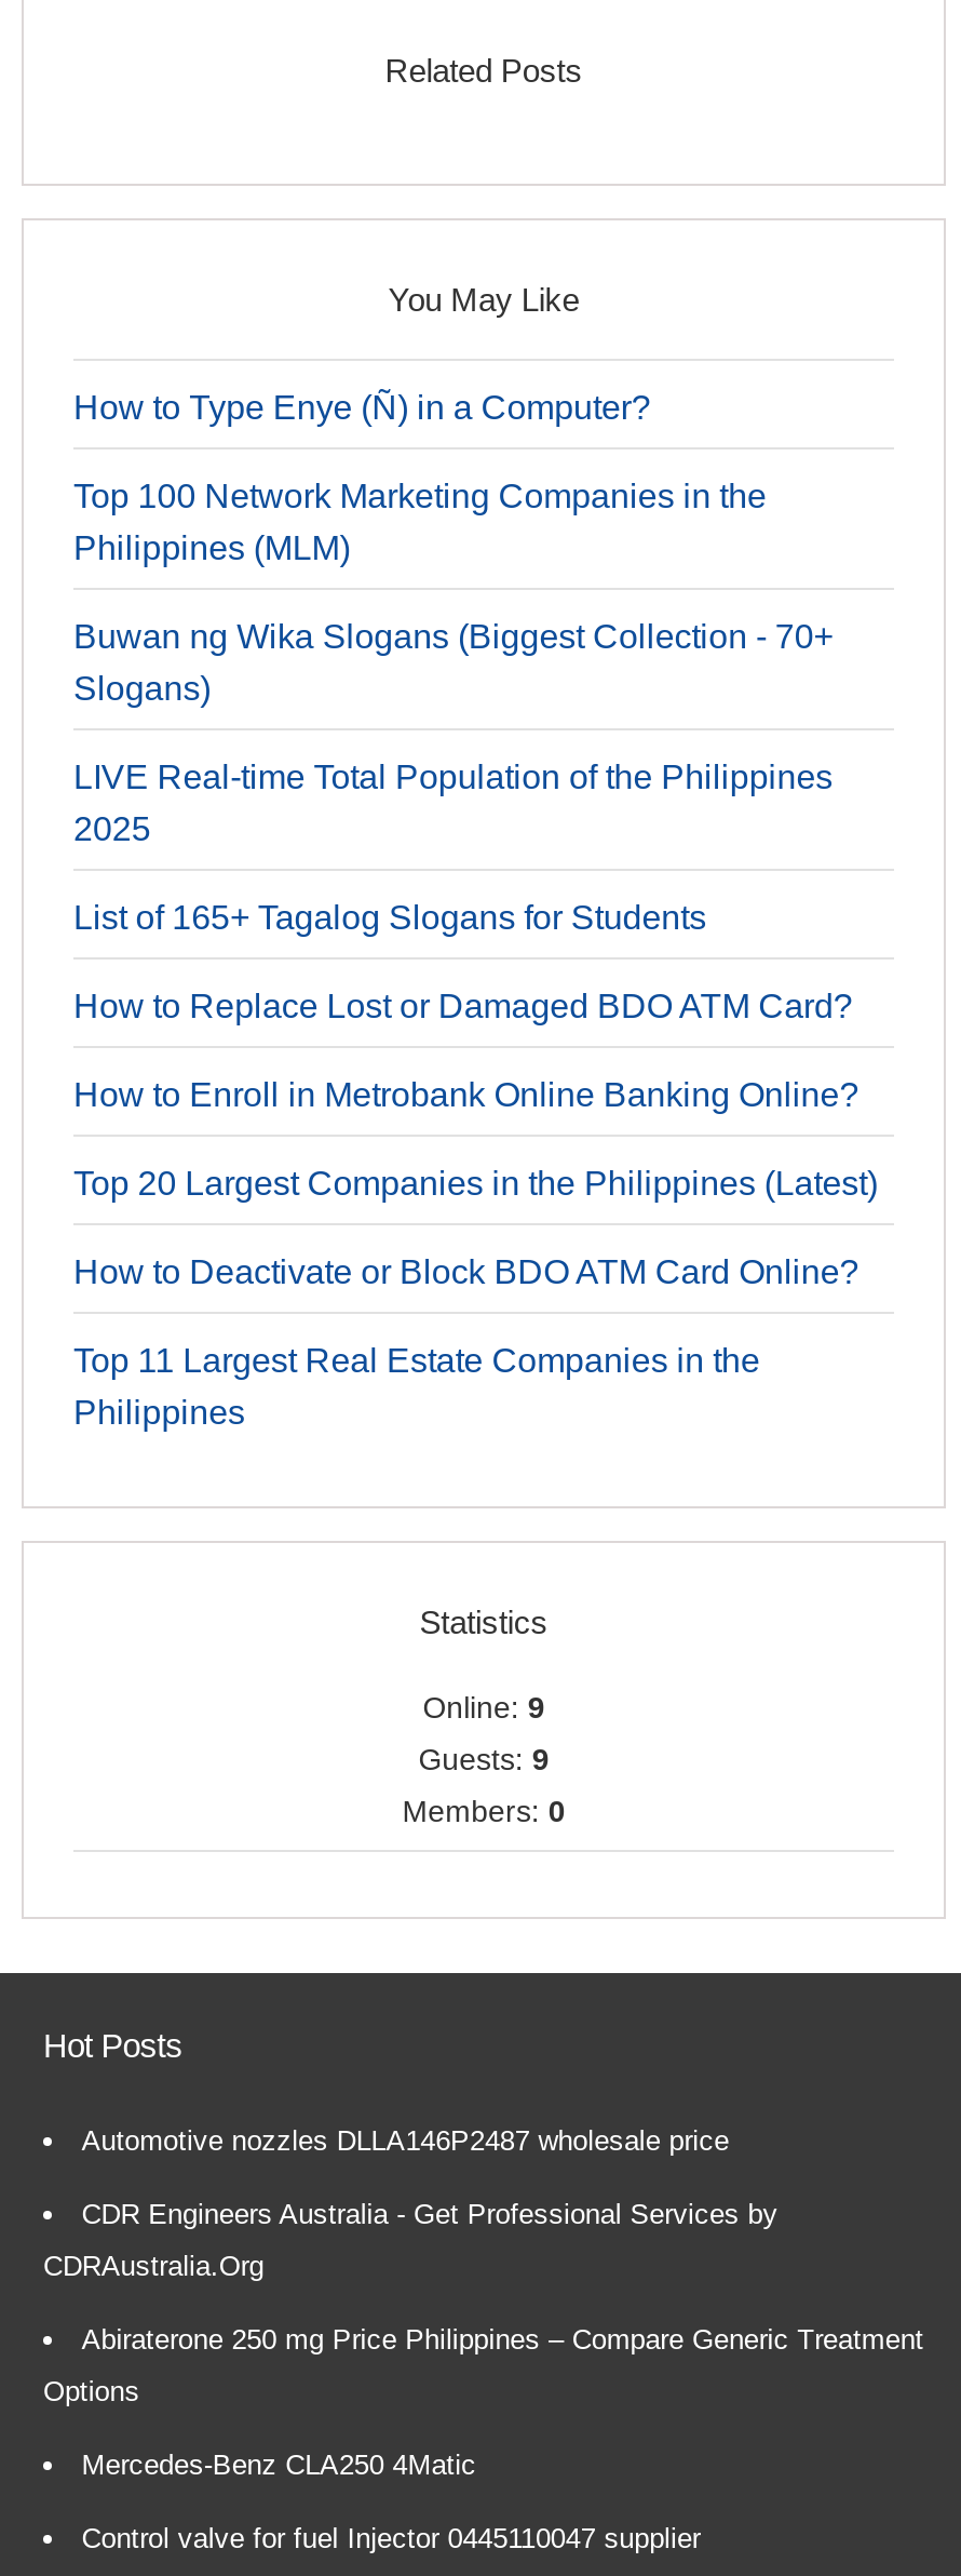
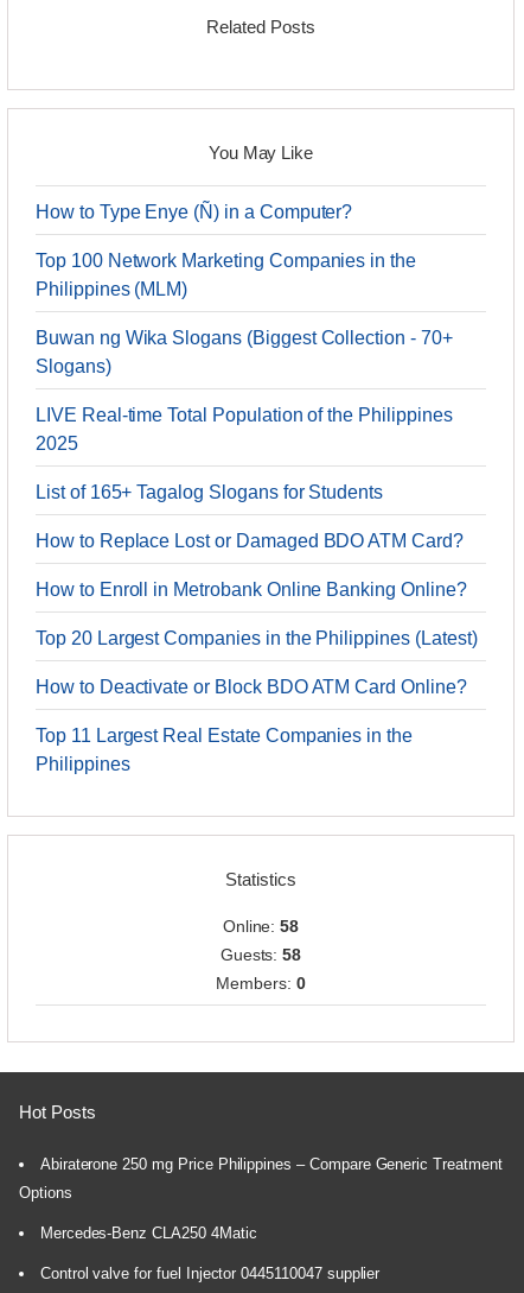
- Online: 9
+ Online: 58

- Guests: 9
+ Guests: 58

- Automotive nozzles DLLA146P2487 wholesale price
- CDR Engineers Australia - Get Professional Services by
- CDRAustralia.Org
